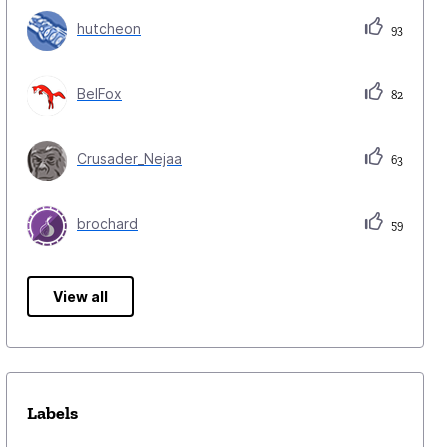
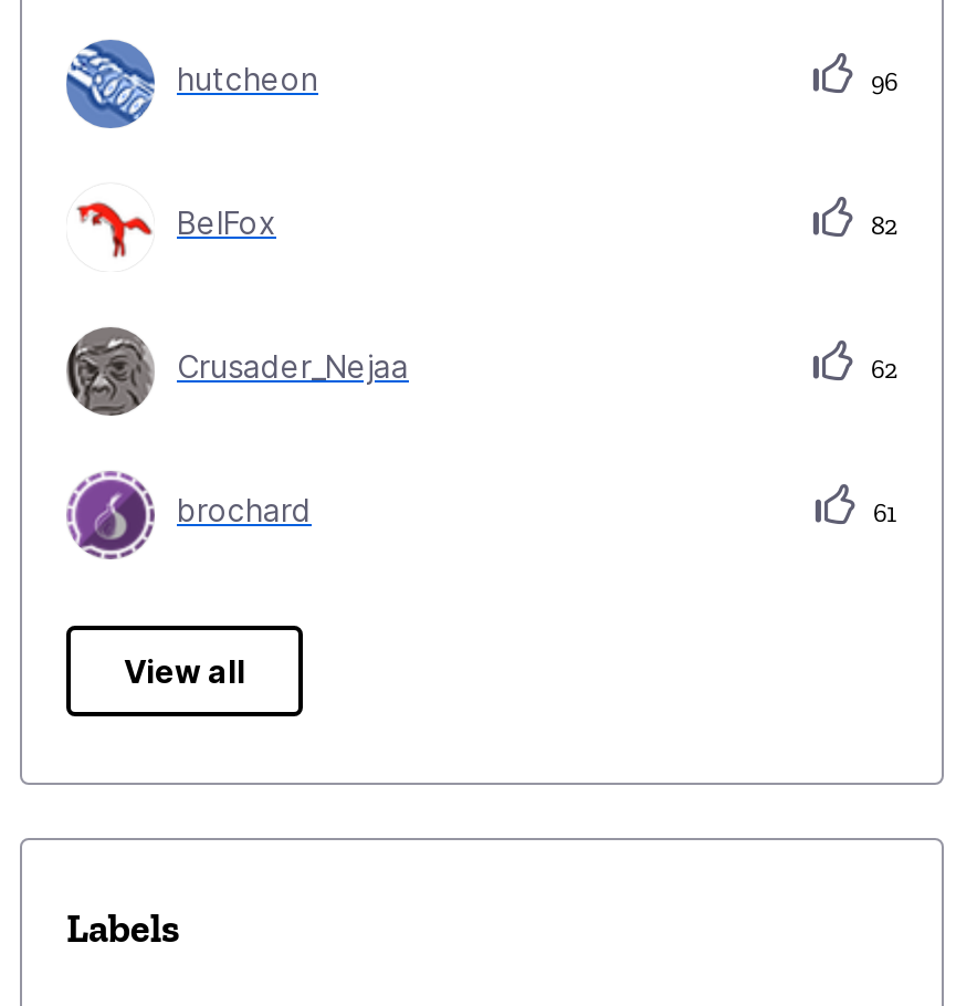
- 93
+ 96

- 63
+ 62

- 59
+ 61
